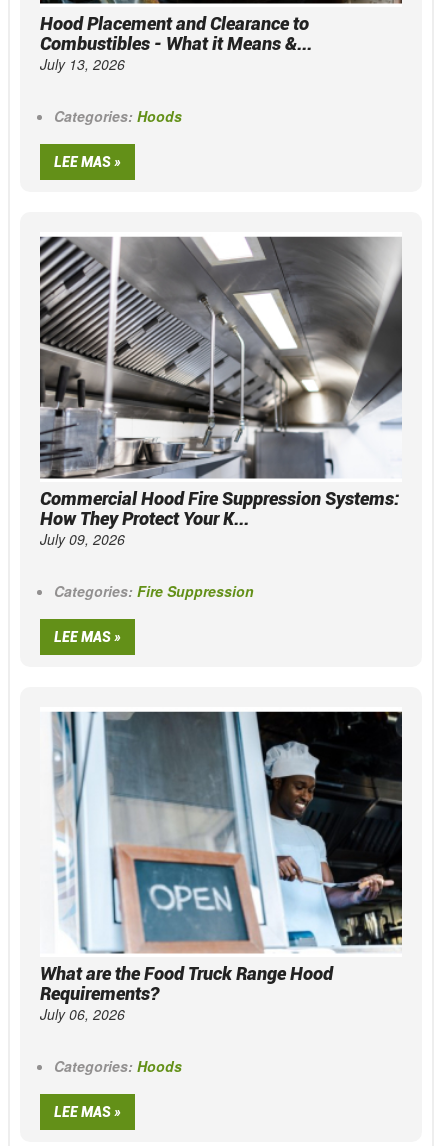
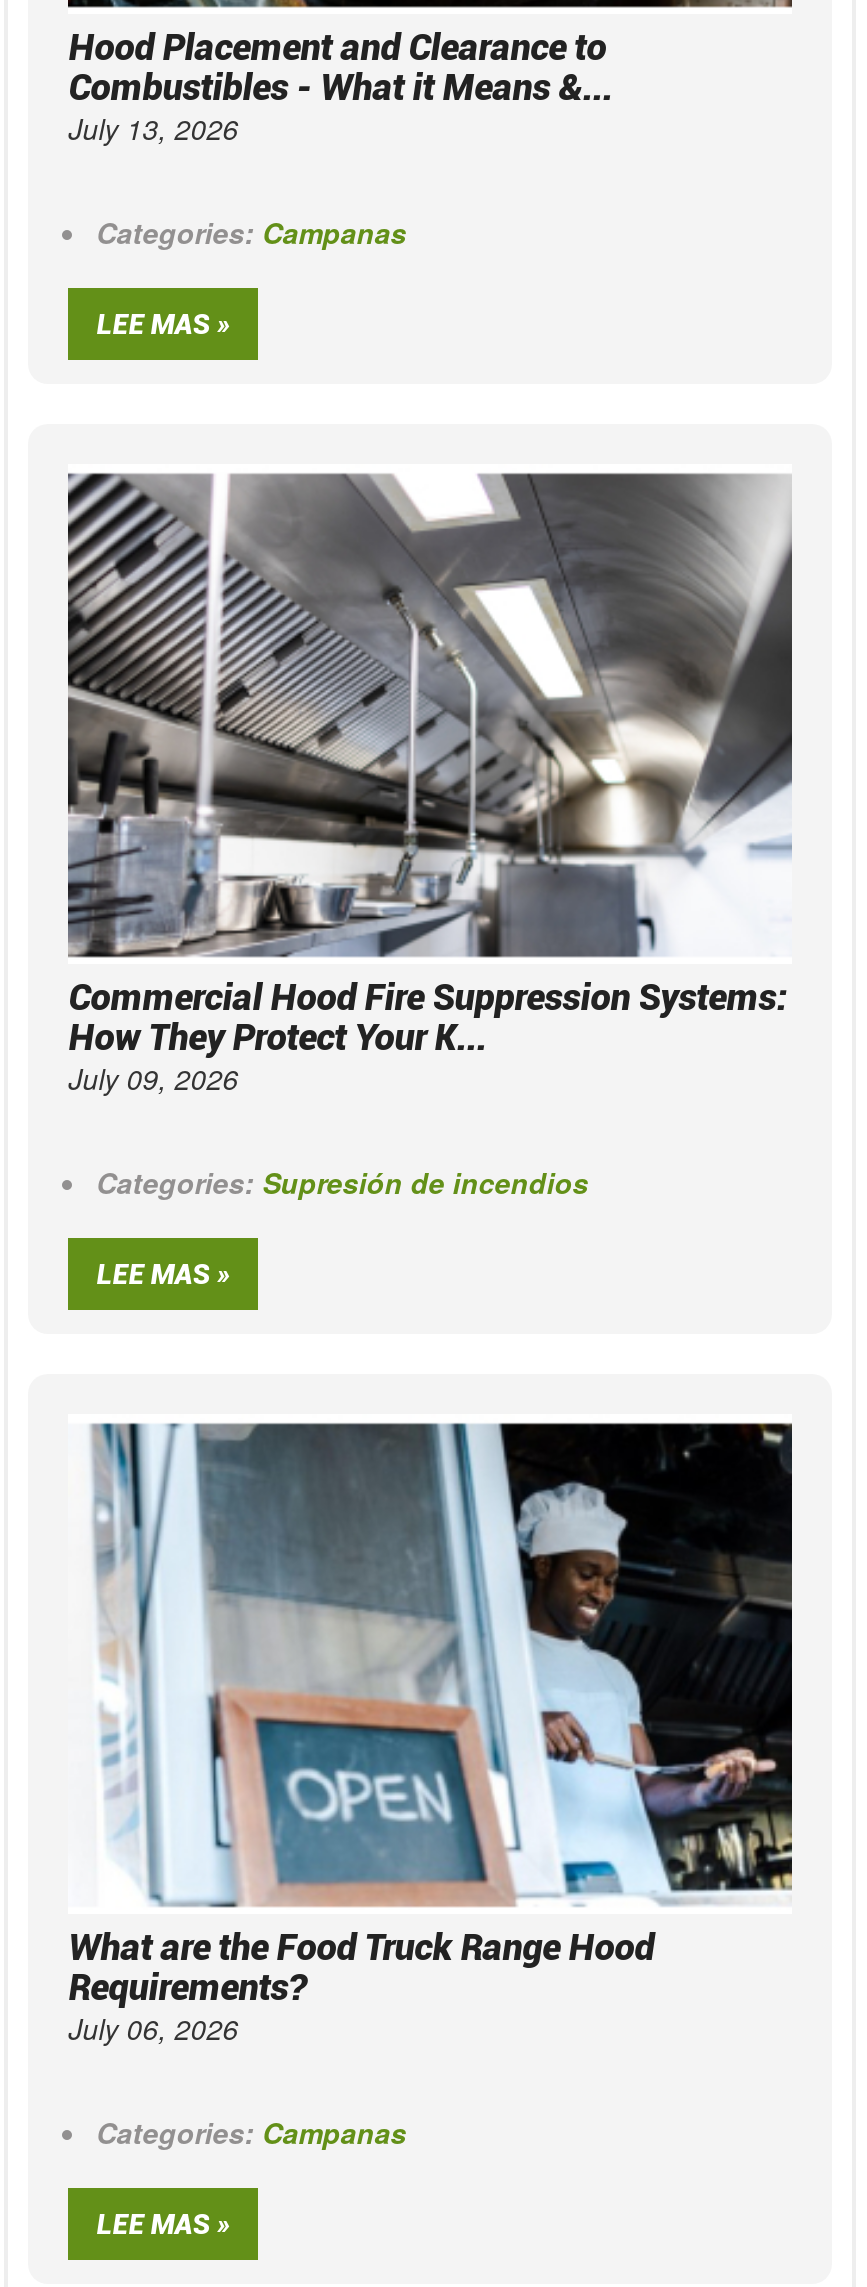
- Categories: Hoods
+ Categories: Campanas

- Categories: Fire Suppression
+ Categories: Supresión de incendios

- Categories: Hoods
+ Categories: Campanas
